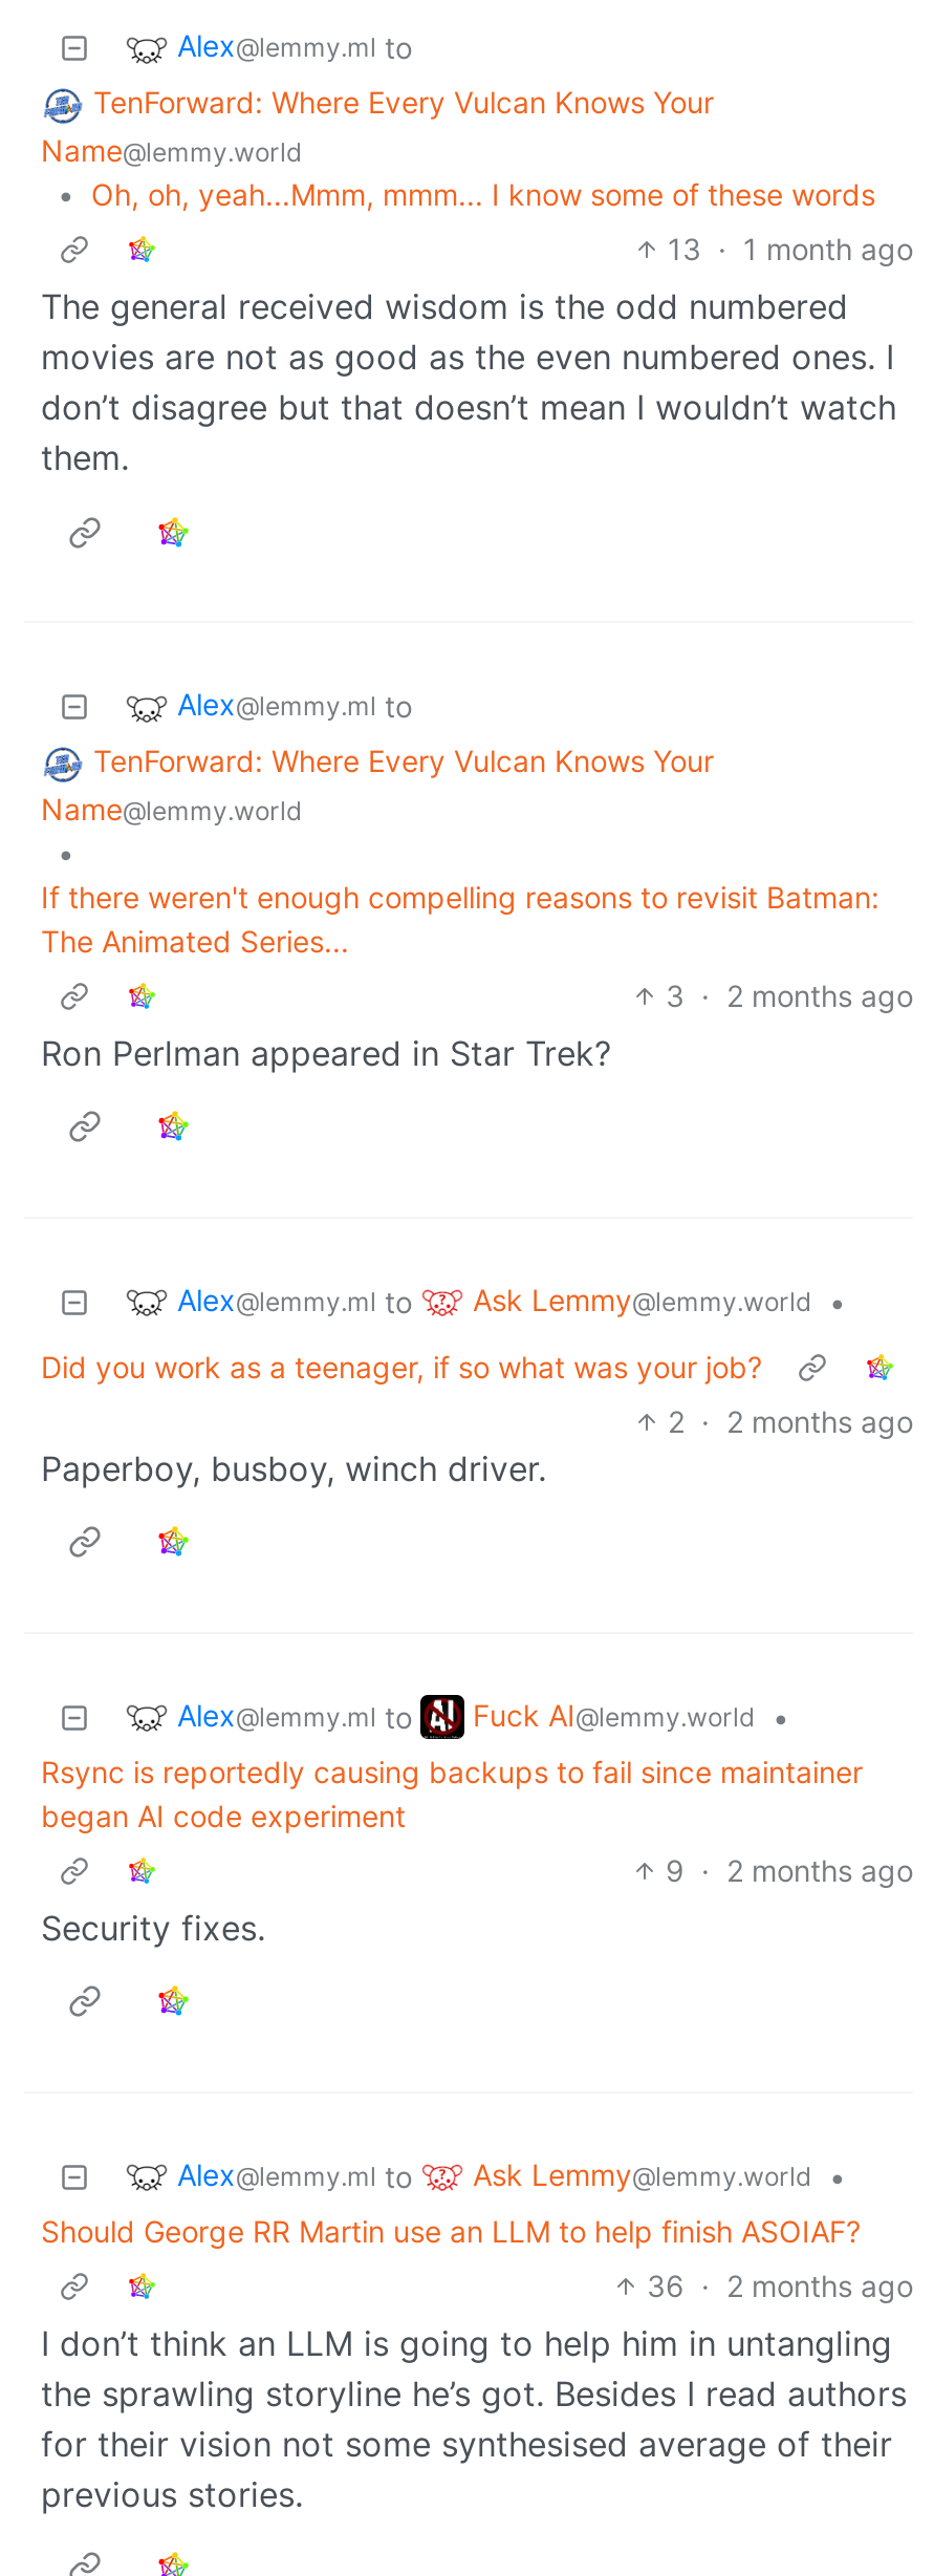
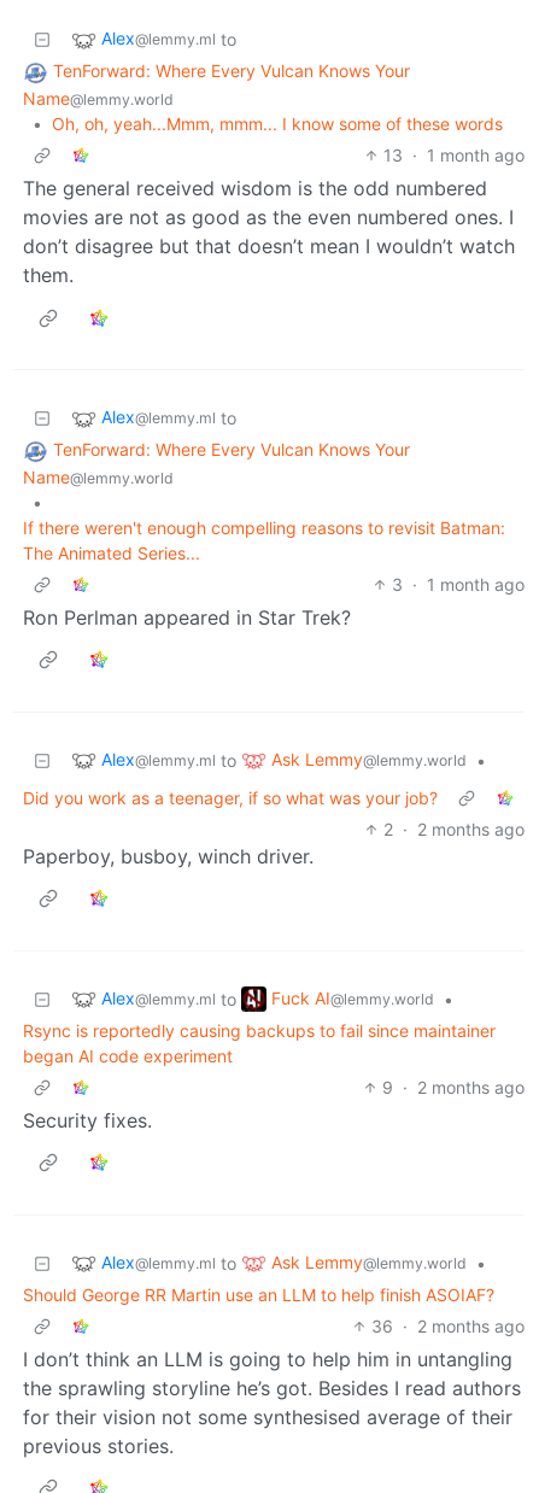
- 3 · 2 months ago
+ 3 · 1 month ago
